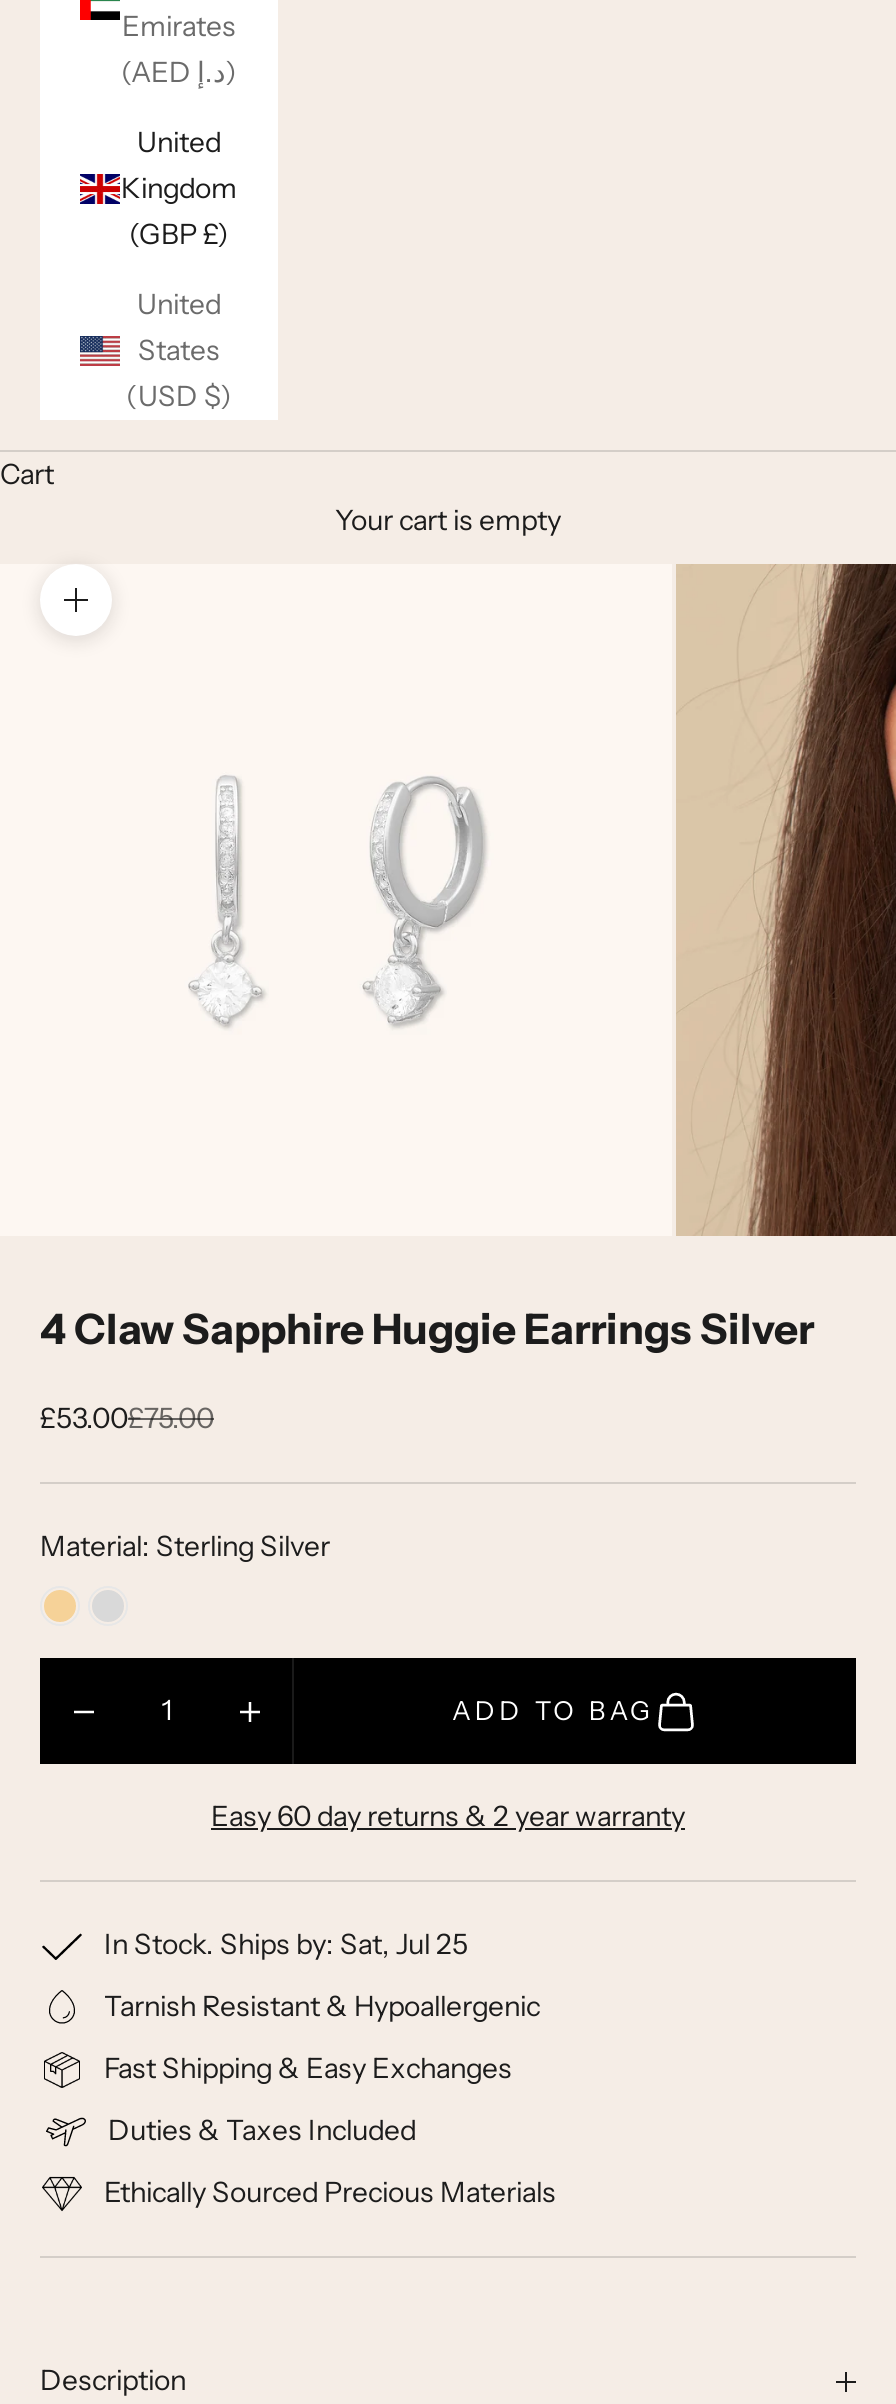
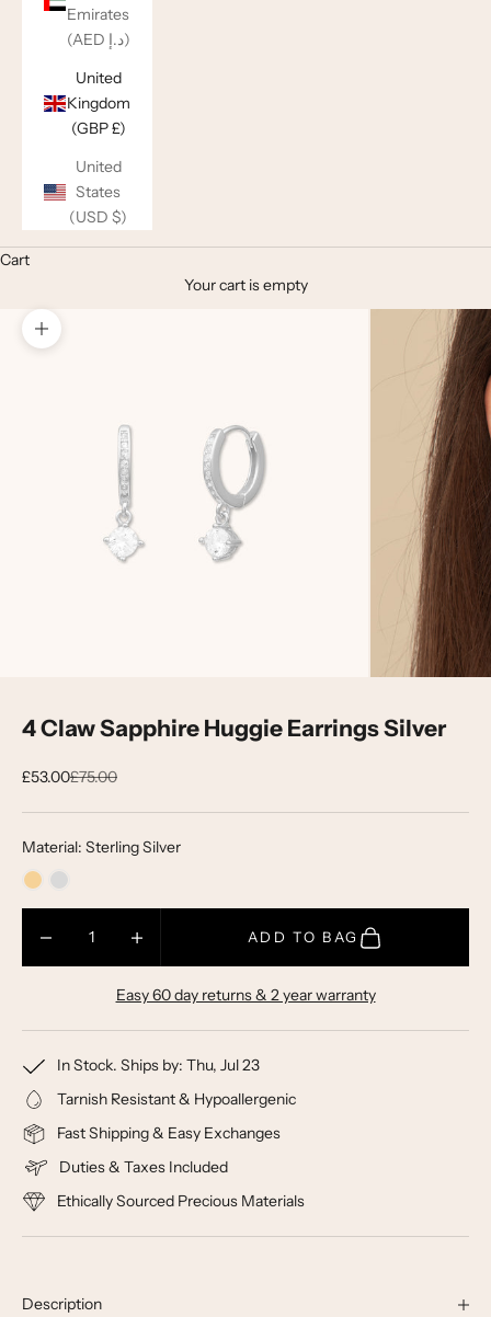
- In Stock. Ships by: Sat, Jul 25
+ In Stock. Ships by: Thu, Jul 23
